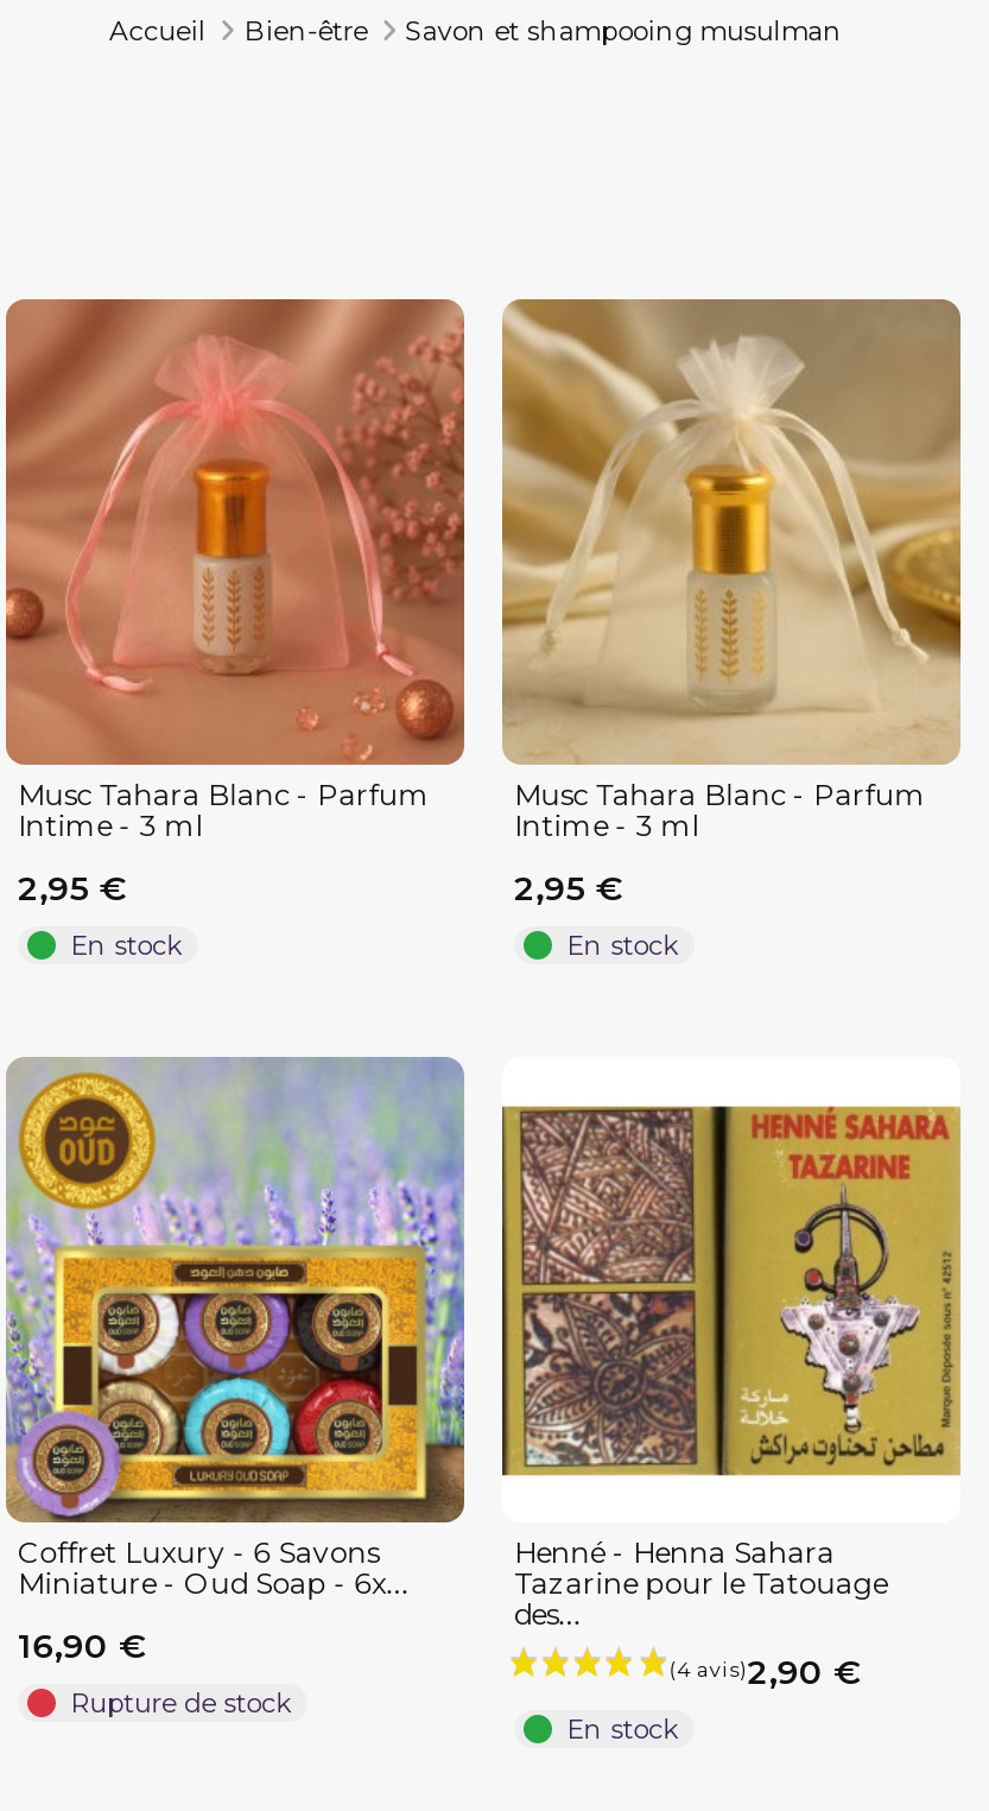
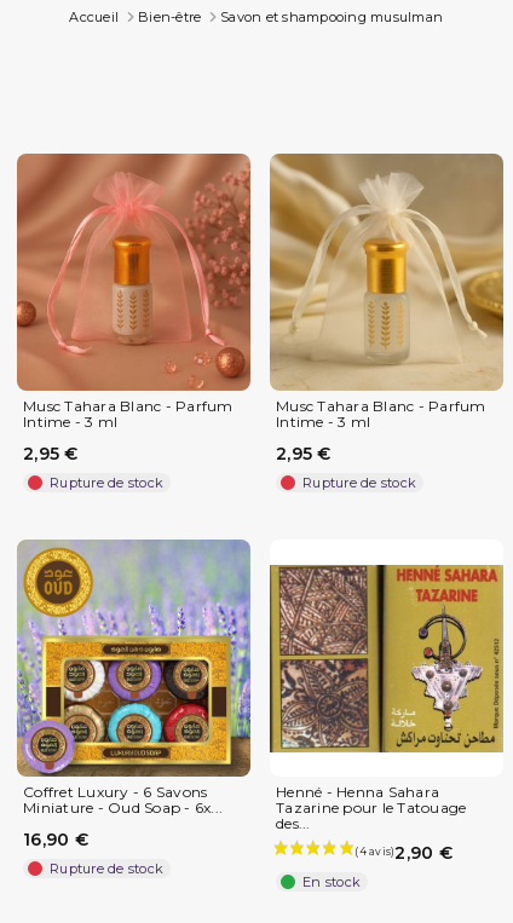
- En stock
+ Rupture de stock

- En stock
+ Rupture de stock
